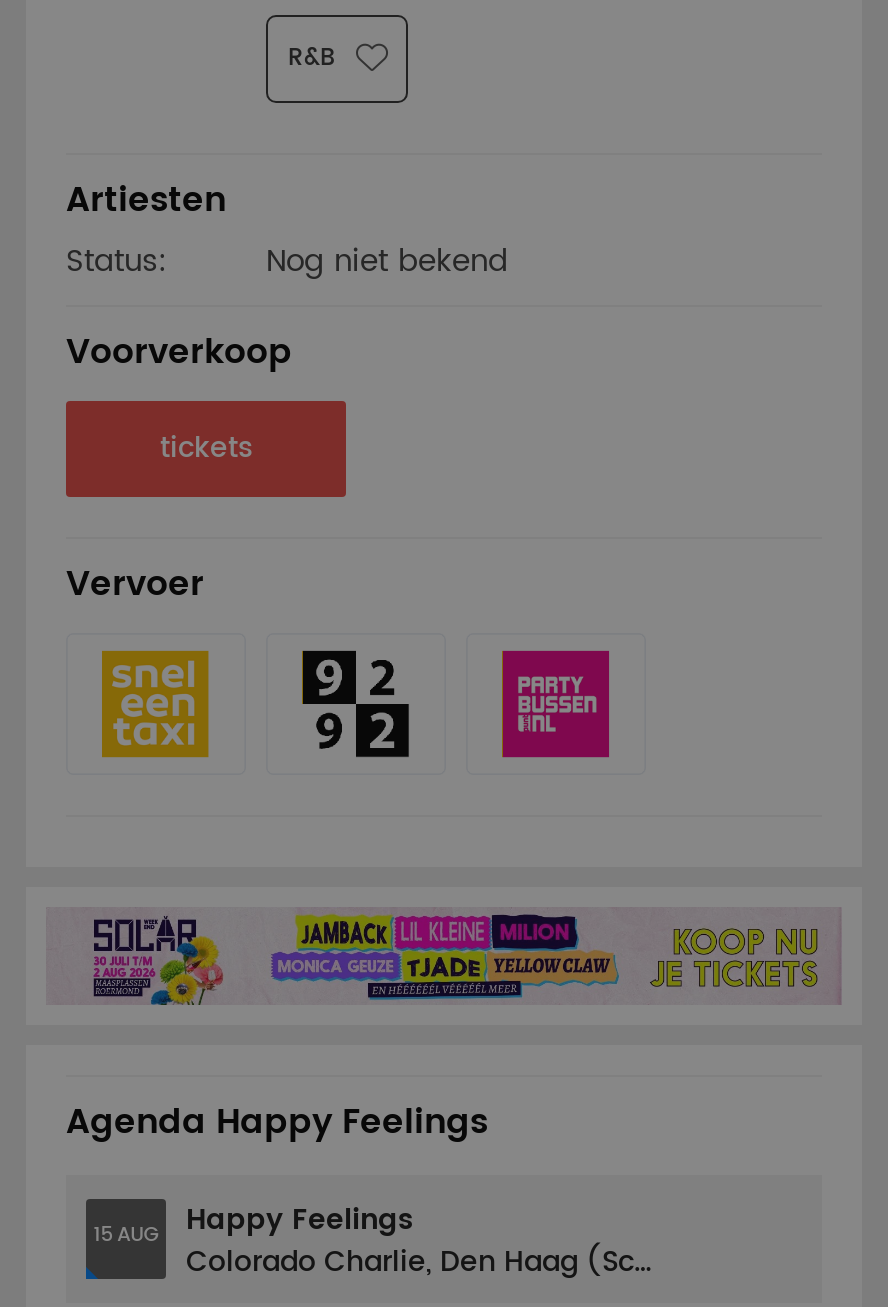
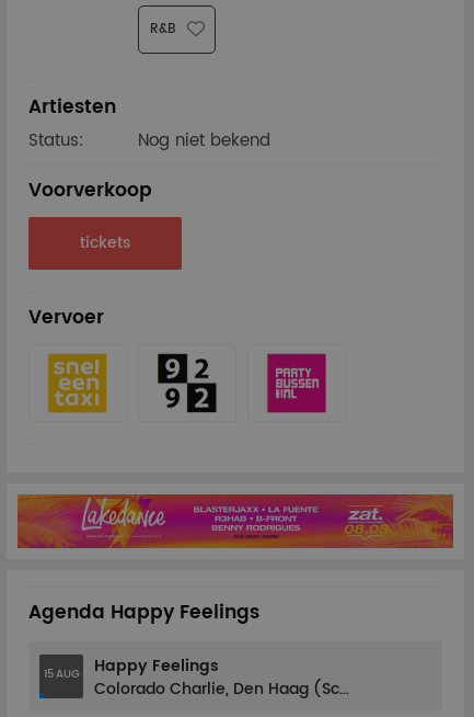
- [image]
+ [image]
